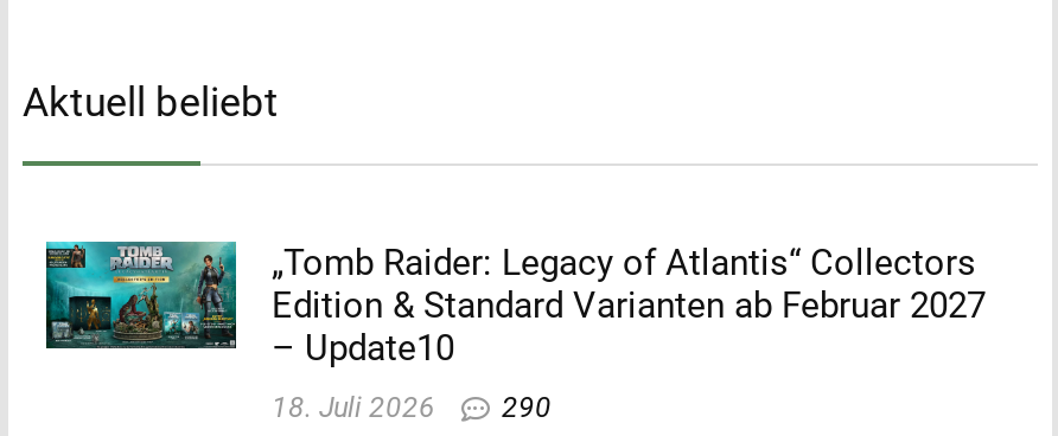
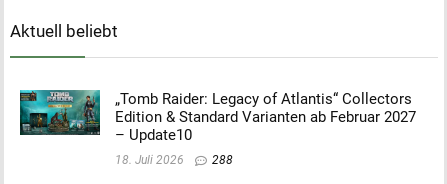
- 18. Juli 2026 290
+ 18. Juli 2026 288
